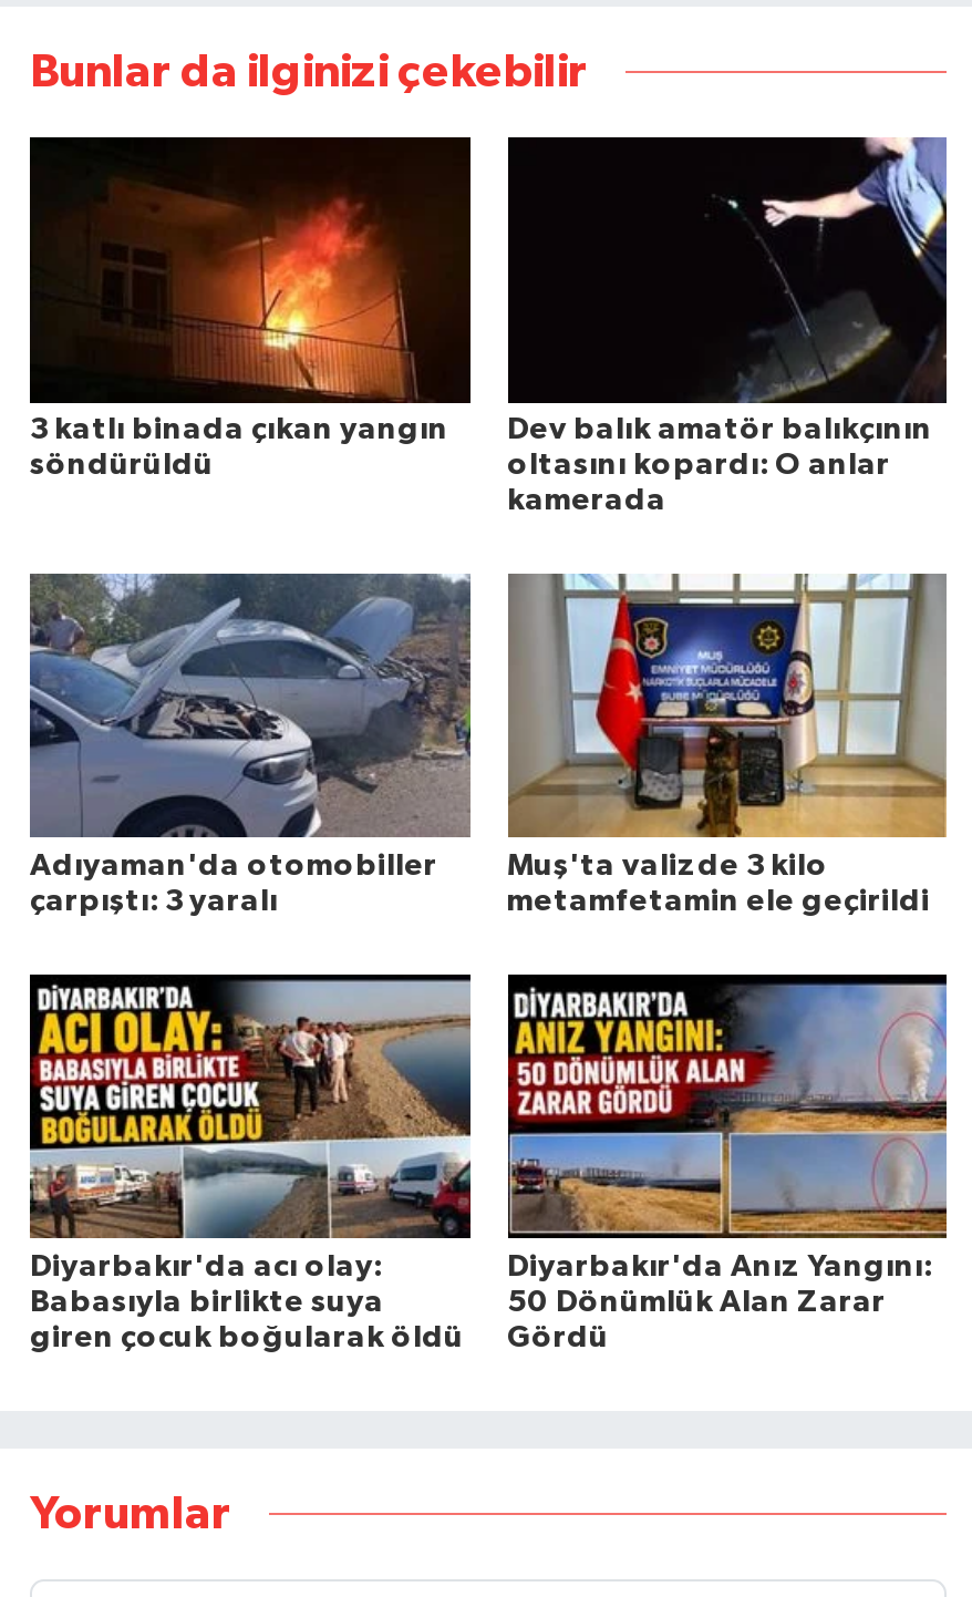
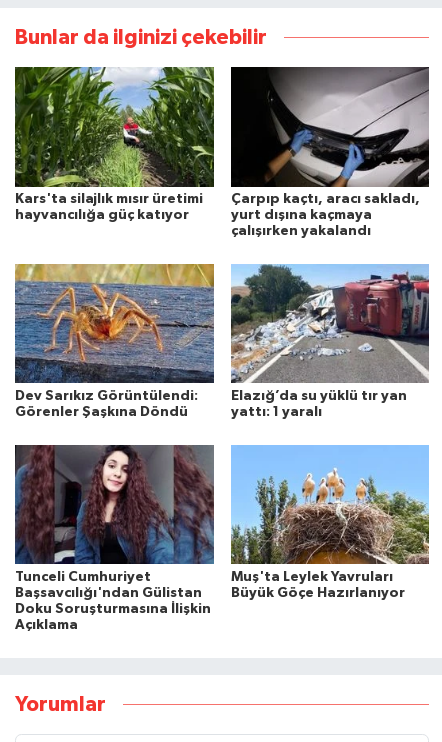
- [image]
- 3 katlı binada çıkan yangın
- söndürüldü
+ [image]
+ Kars'ta silajlık mısır üretimi
+ hayvancılığa güç katıyor

- [image]
- Dev balık amatör balıkçının
- oltasını kopardı: O anlar
- kamerada
+ [image]
+ Çarpıp kaçtı, aracı sakladı,
+ yurt dışına kaçmaya
+ çalışırken yakalandı

- [image]
- Adıyaman'da otomobiller
- çarpıştı: 3 yaralı
+ [image]
+ Dev Sarıkız Görüntülendi:
+ Görenler Şaşkına Döndü

- [image]
- Muş'ta valizde 3 kilo
- metamfetamin ele geçirildi
+ [image]
+ Elazığ’da su yüklü tır yan
+ yattı: 1 yaralı

- [image]
- Diyarbakır'da acı olay:
- Babasıyla birlikte suya
- giren çocuk boğularak öldü
+ [image]
+ Tunceli Cumhuriyet
+ Başsavcılığı'ndan Gülistan
+ Doku Soruşturmasına İlişkin
+ Açıklama

- [image]
- Diyarbakır'da Anız Yangını:
- 50 Dönümlük Alan Zarar
- Gördü
+ [image]
+ Muş'ta Leylek Yavruları
+ Büyük Göçe Hazırlanıyor
